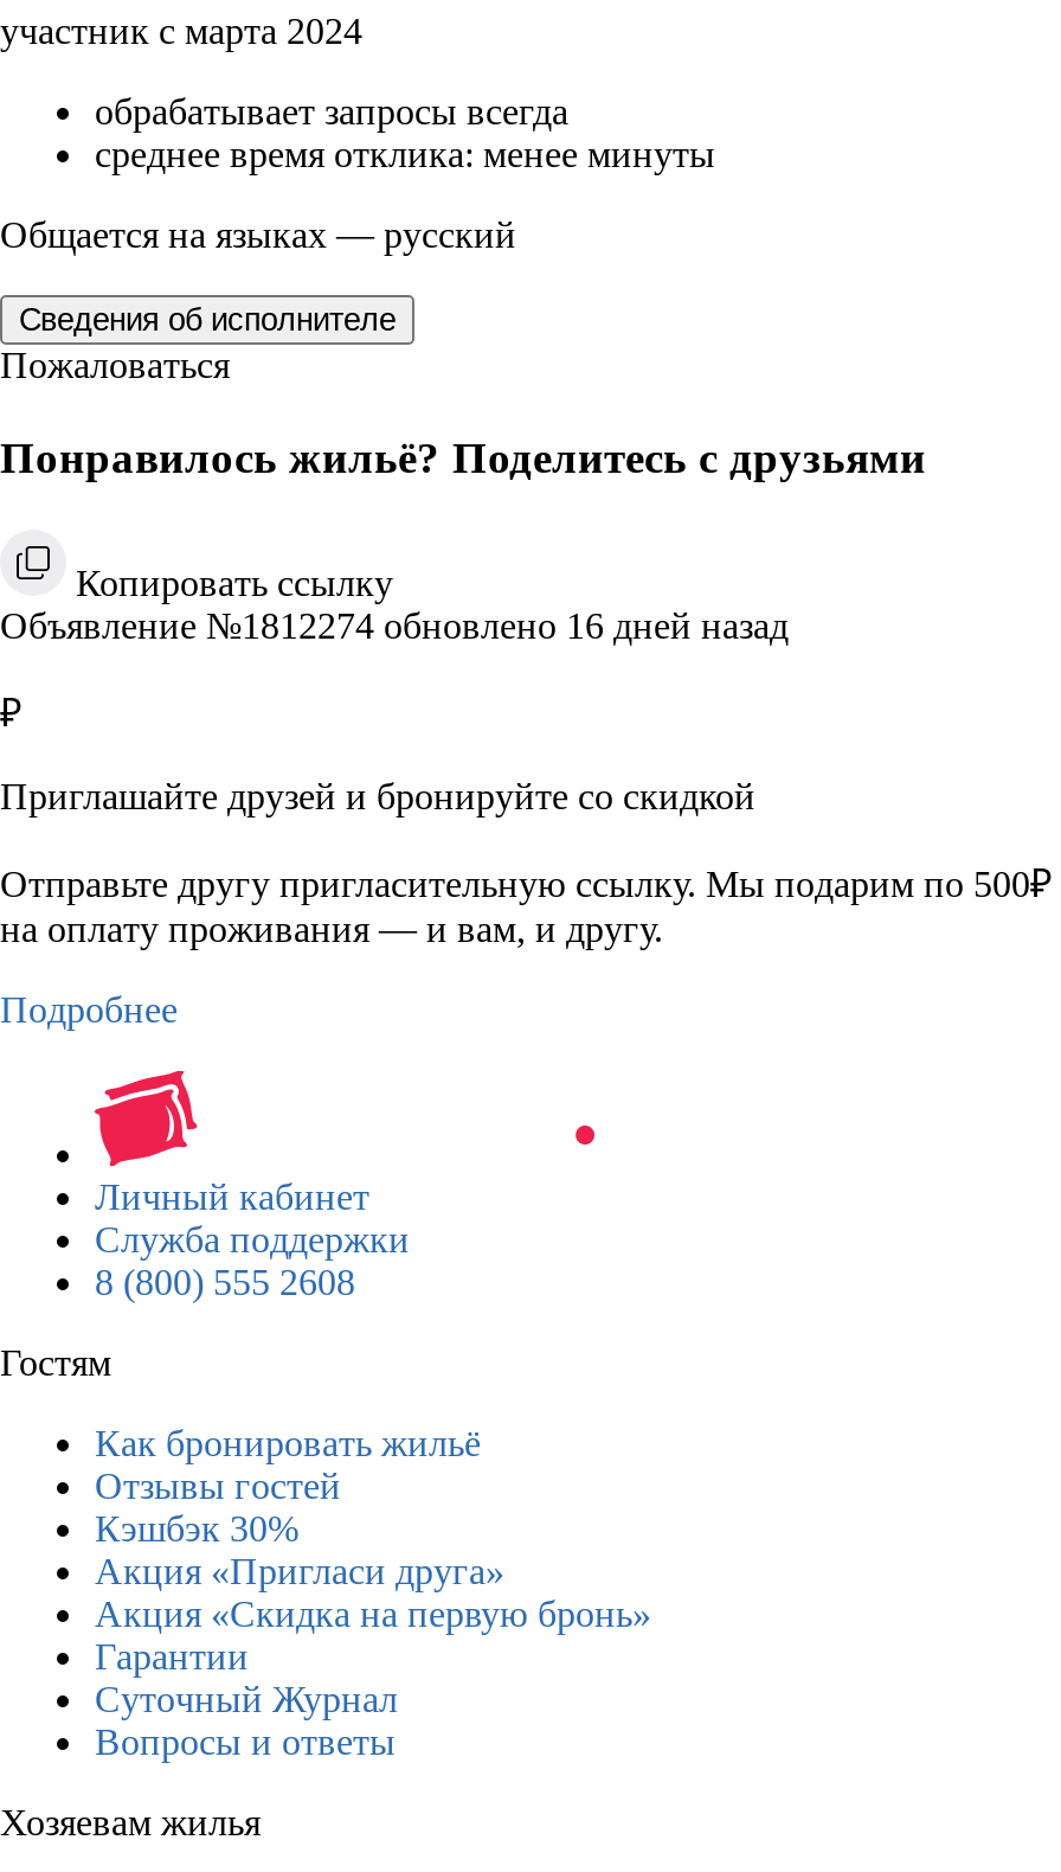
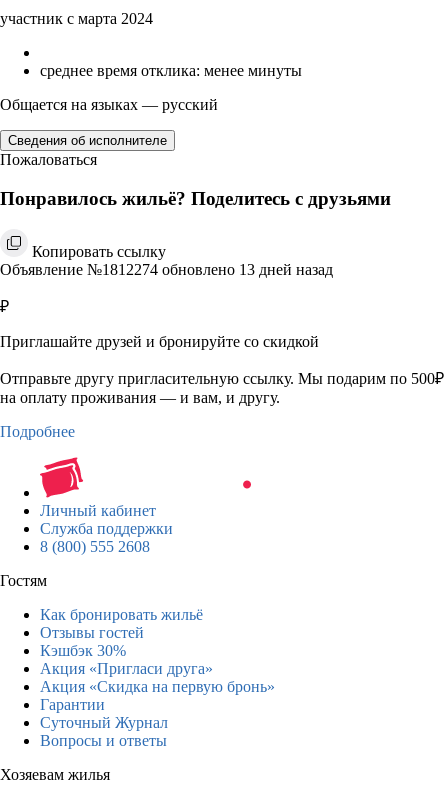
- обрабатывает запросы всегда

- Объявление №1812274 обновлено 16 дней назад
+ Объявление №1812274 обновлено 13 дней назад
